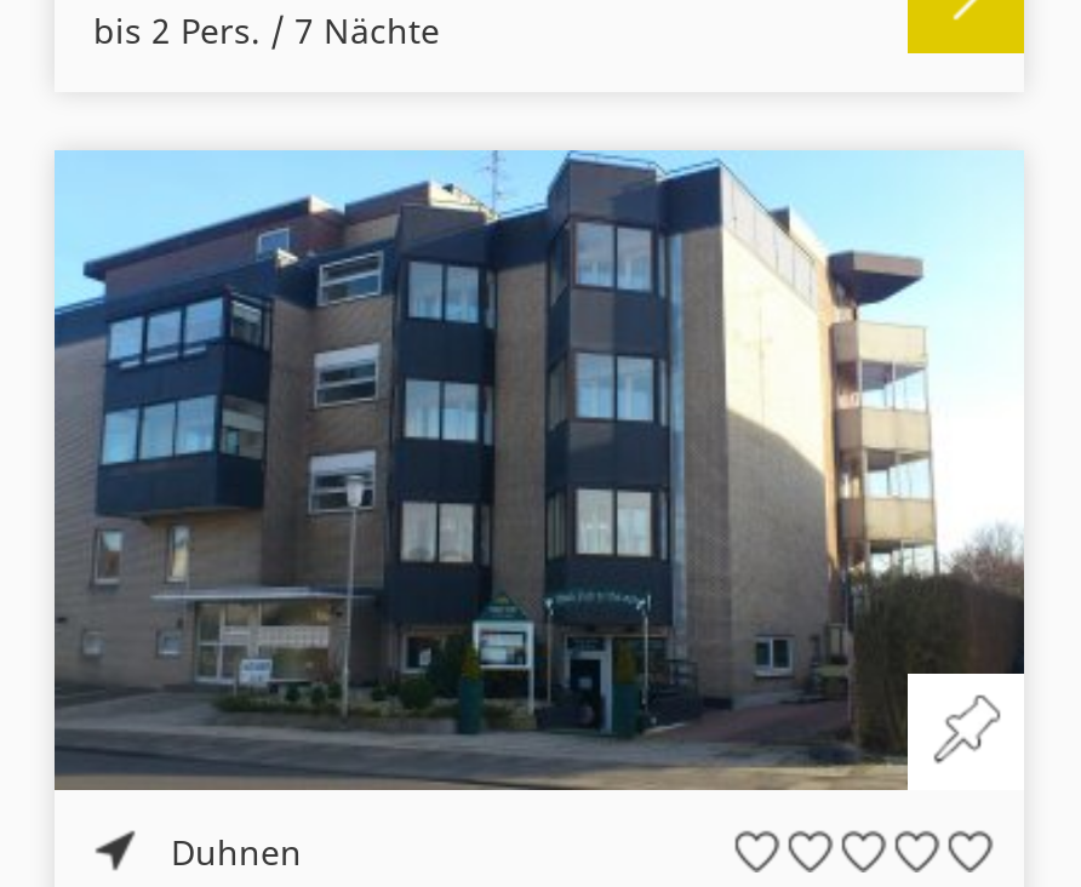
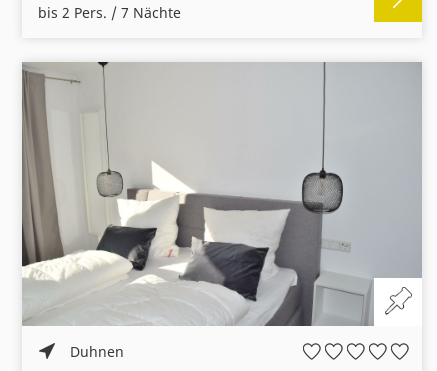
- [image]
+ [image]
